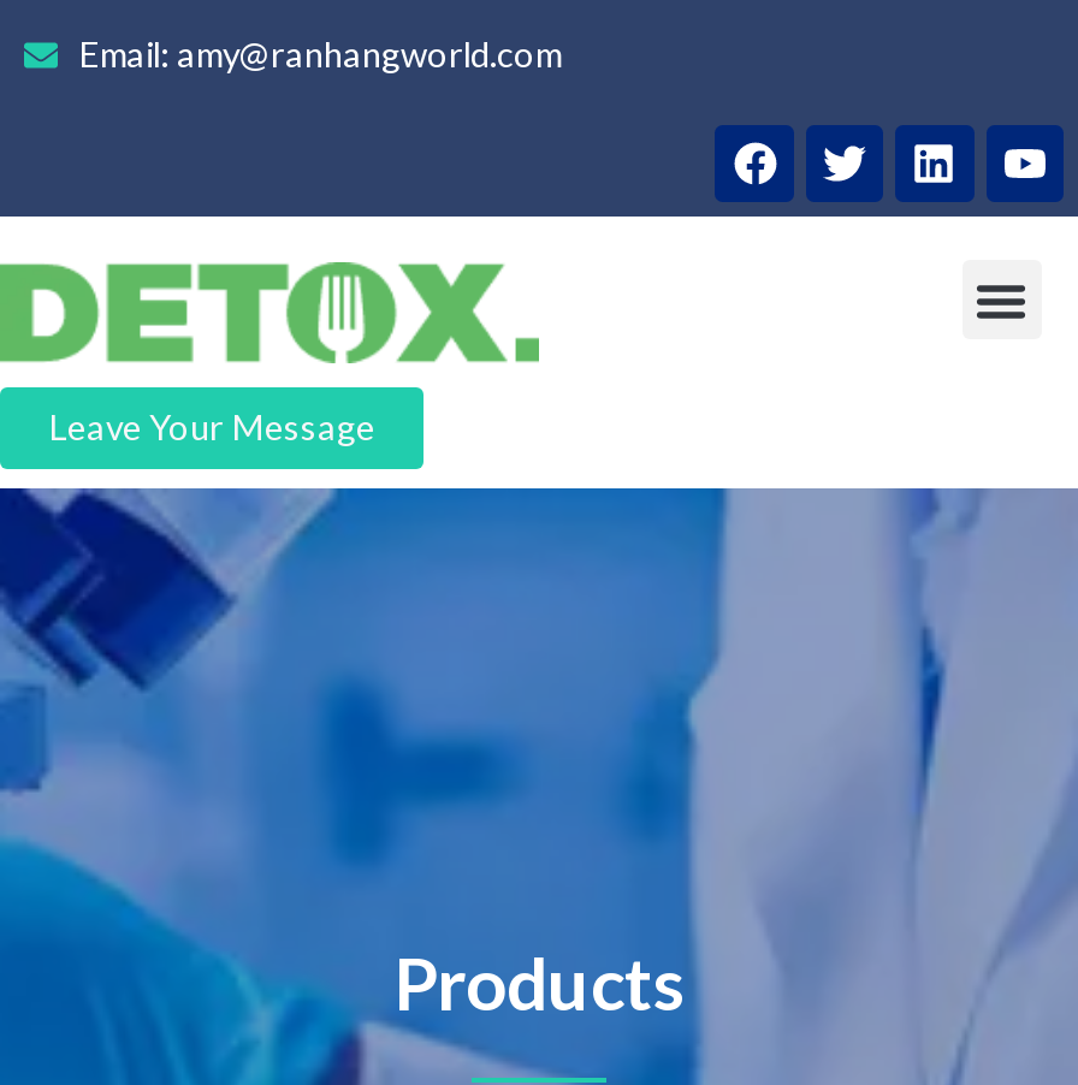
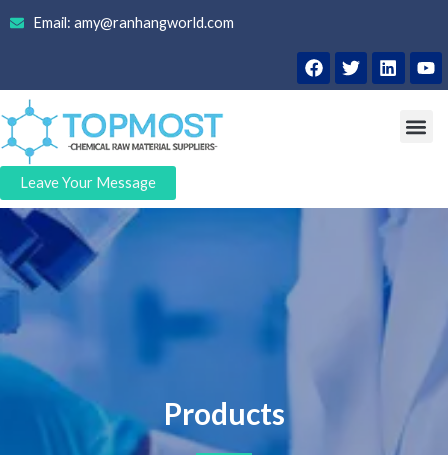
- [image]
+ [image]
